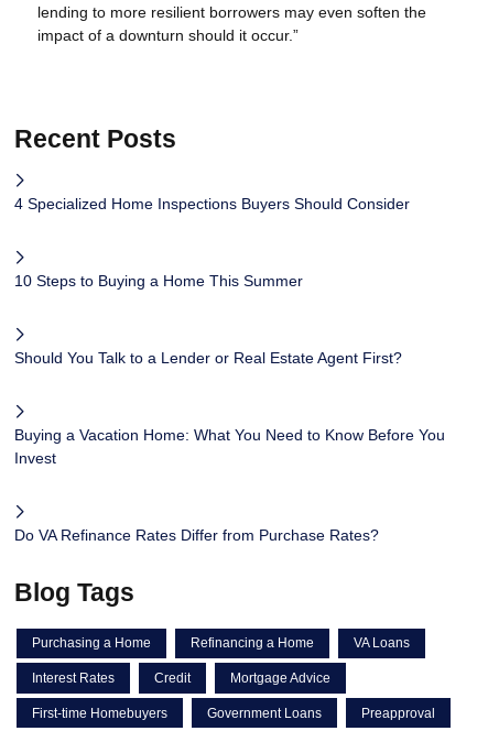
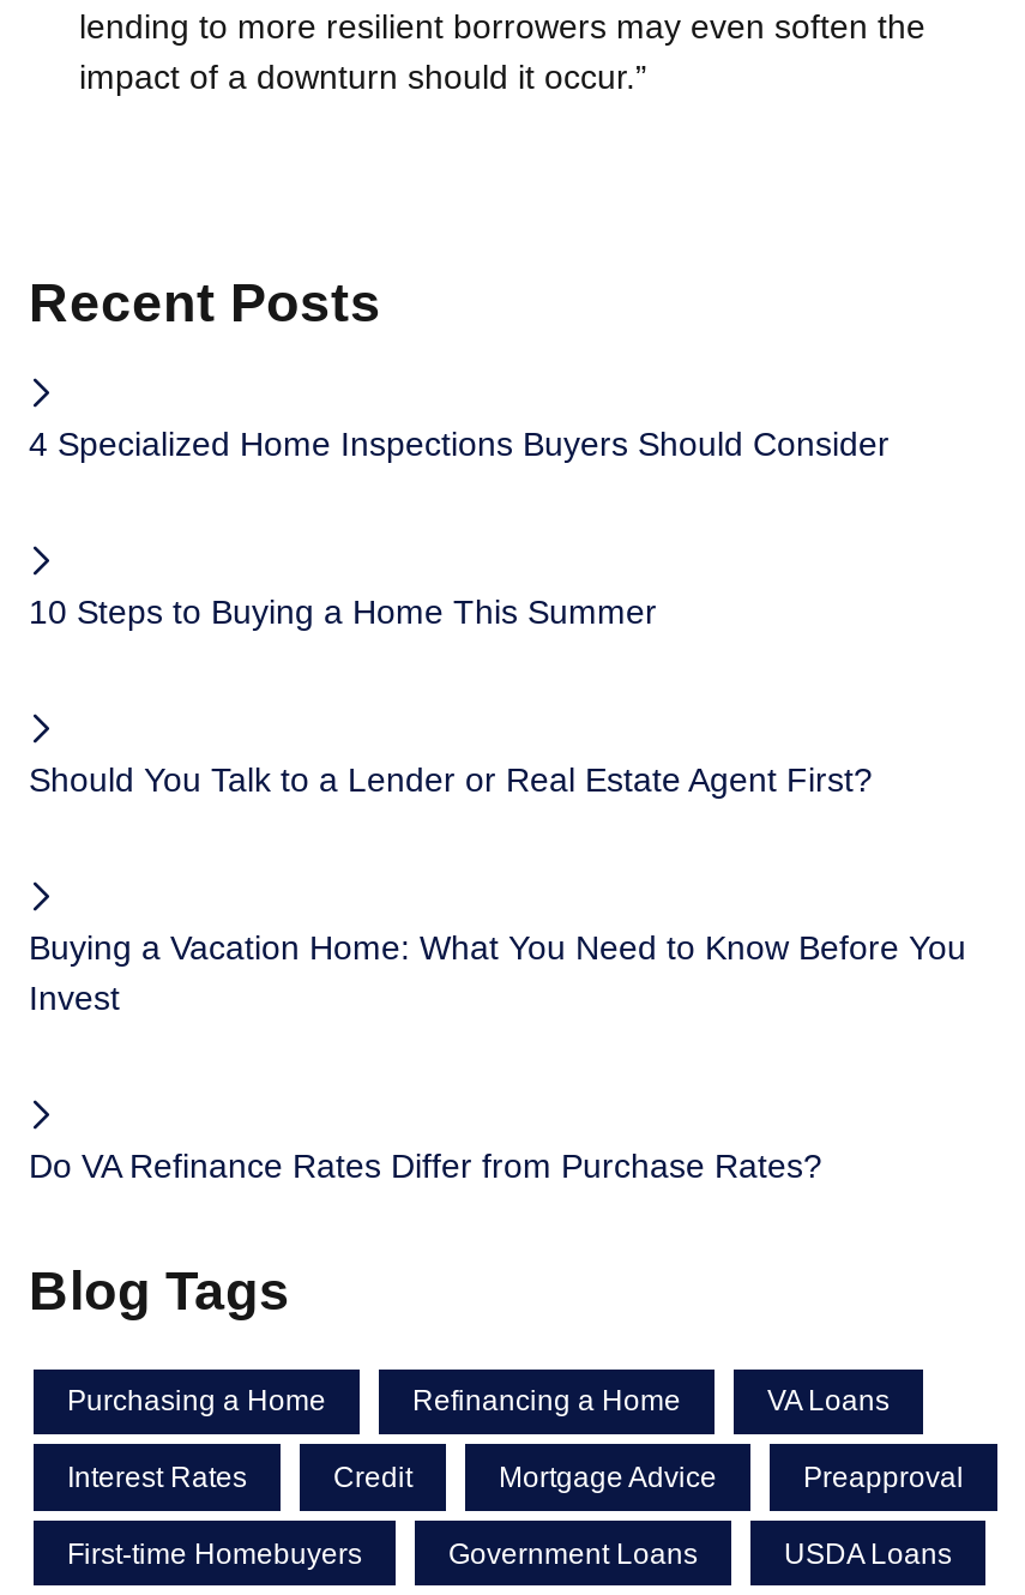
moved up: Preapproval

+ USDA Loans
